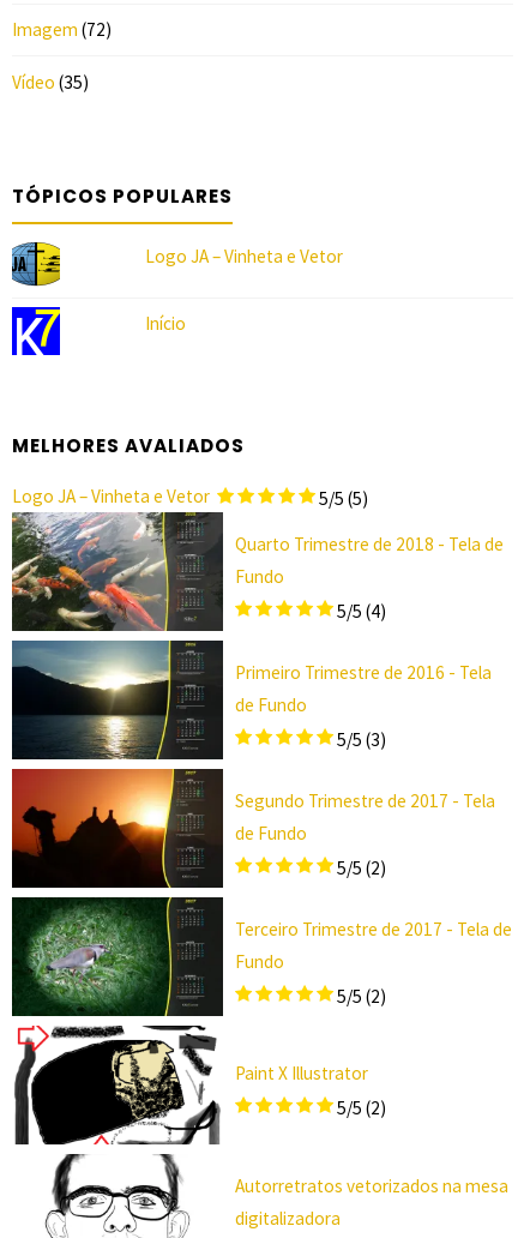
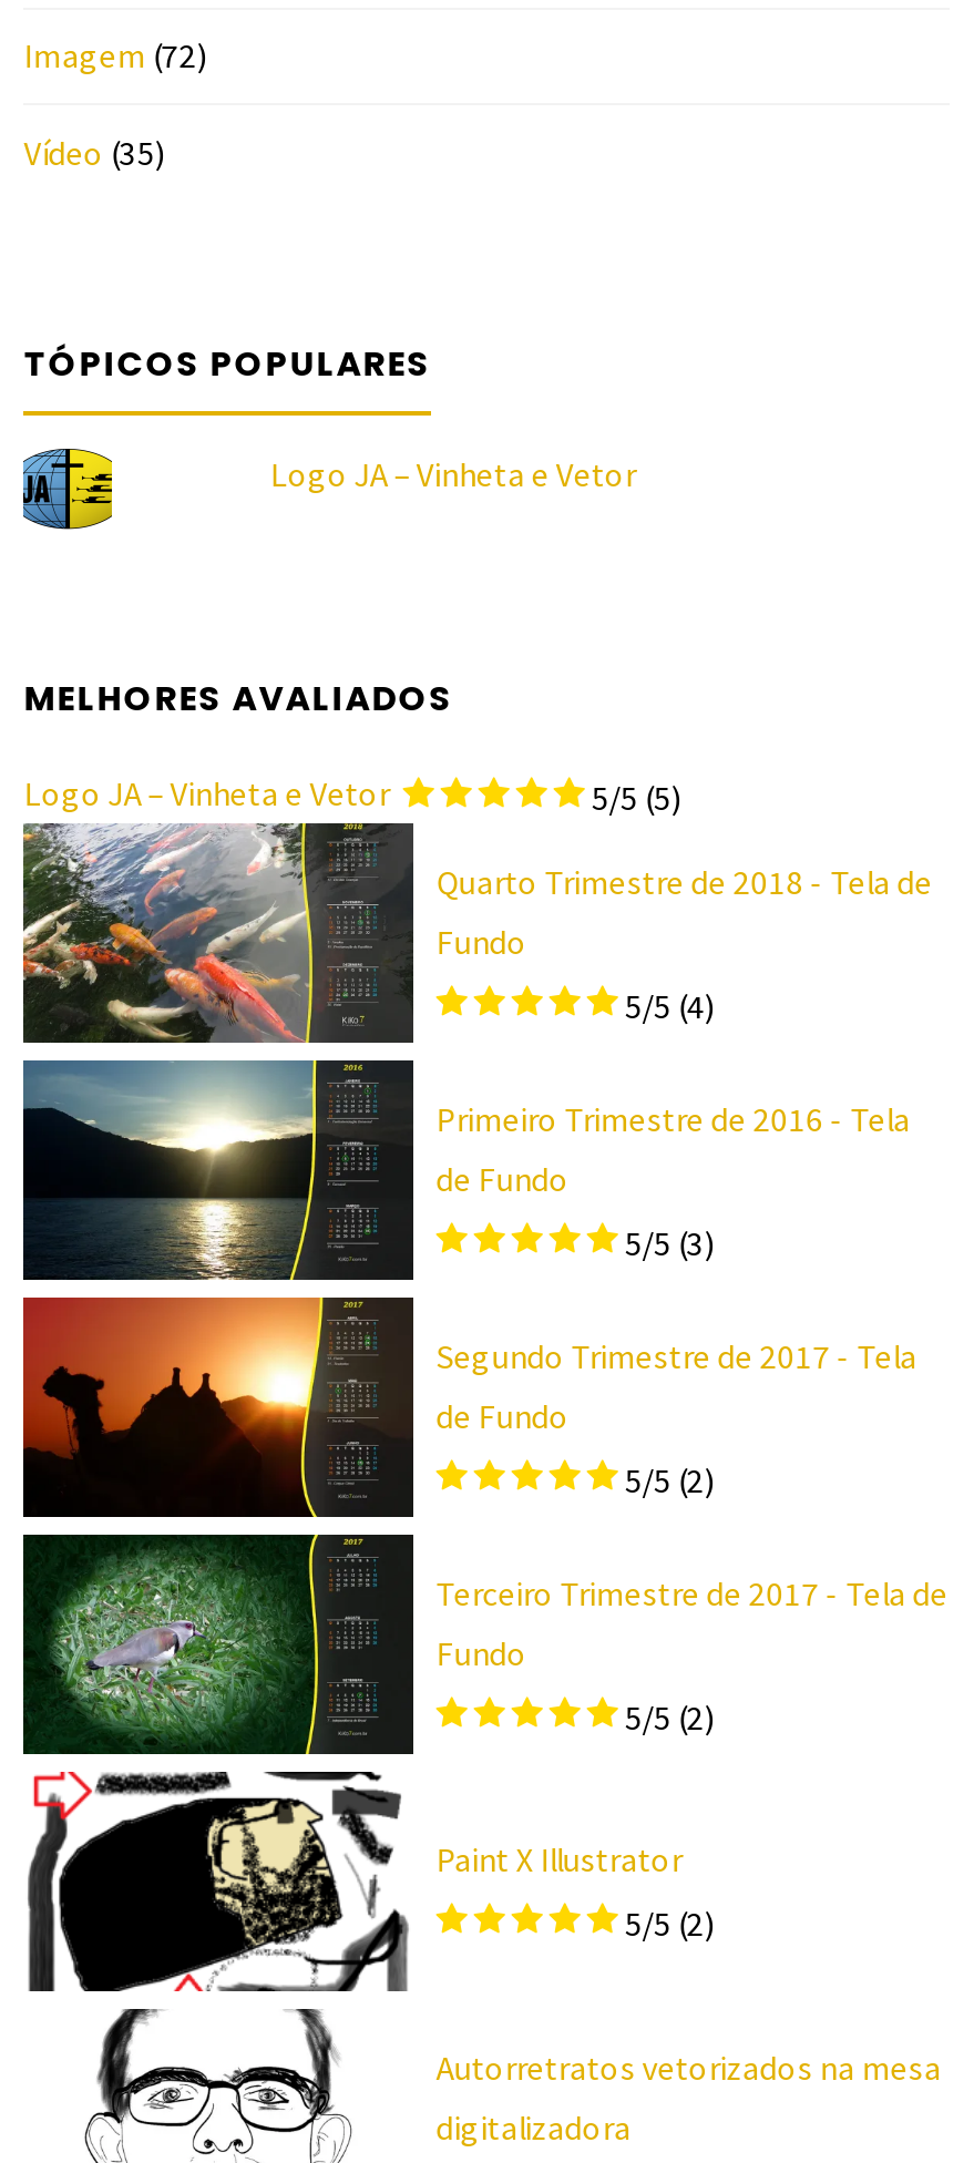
- [image]

- Início
